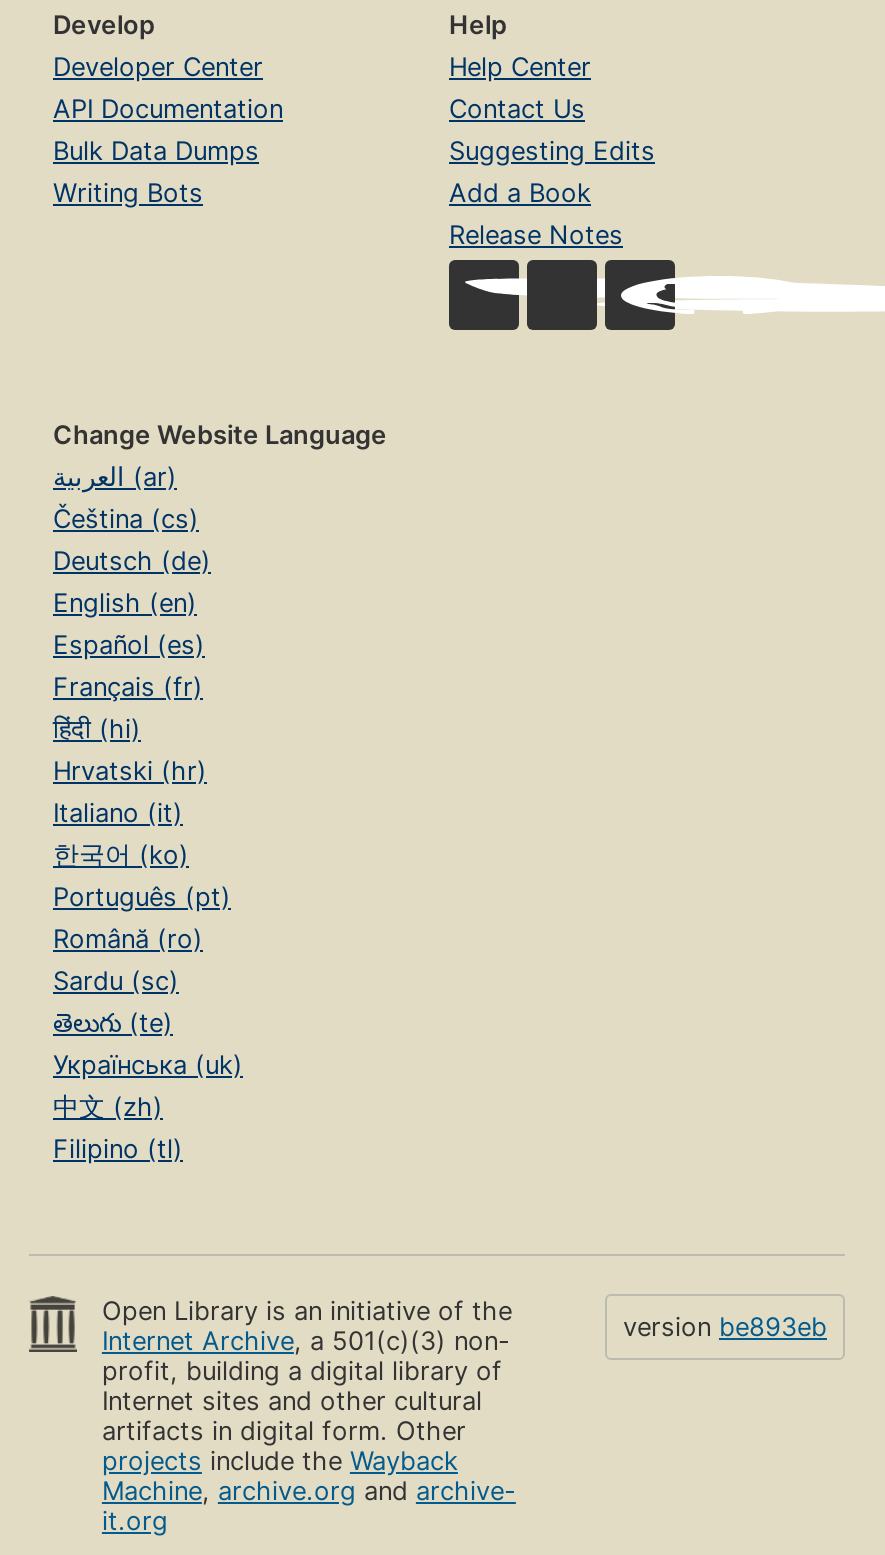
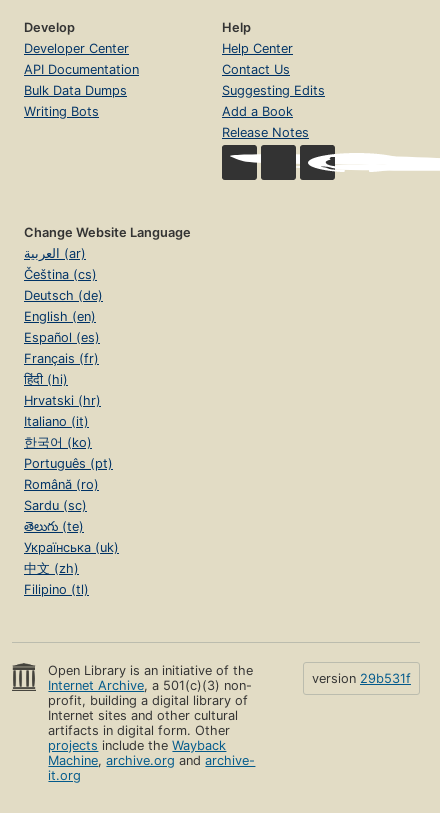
- version be893eb
+ version 29b531f
